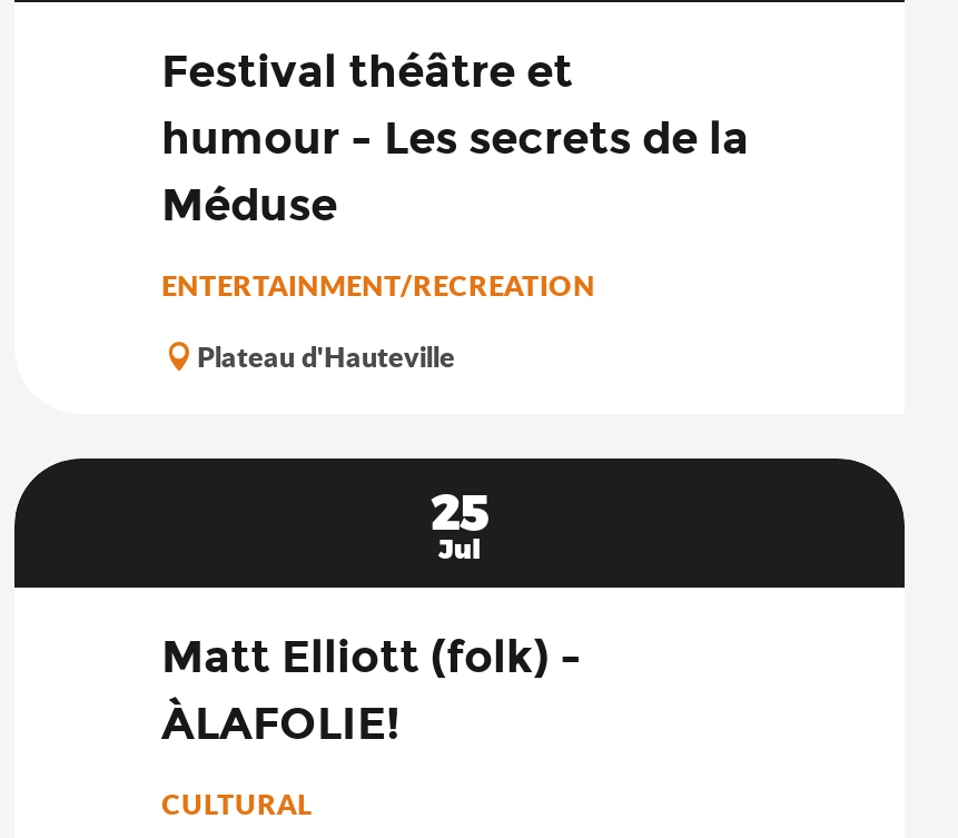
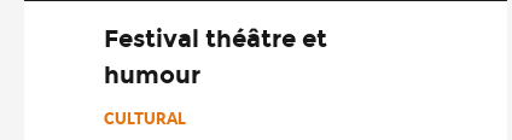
- humour - Les secrets de la
- Méduse
- ENTERTAINMENT/RECREATION
- Plateau d'Hauteville
- 25
- Jul
- Matt Elliott (folk) -
- ÀLAFOLIE!
+ humour
